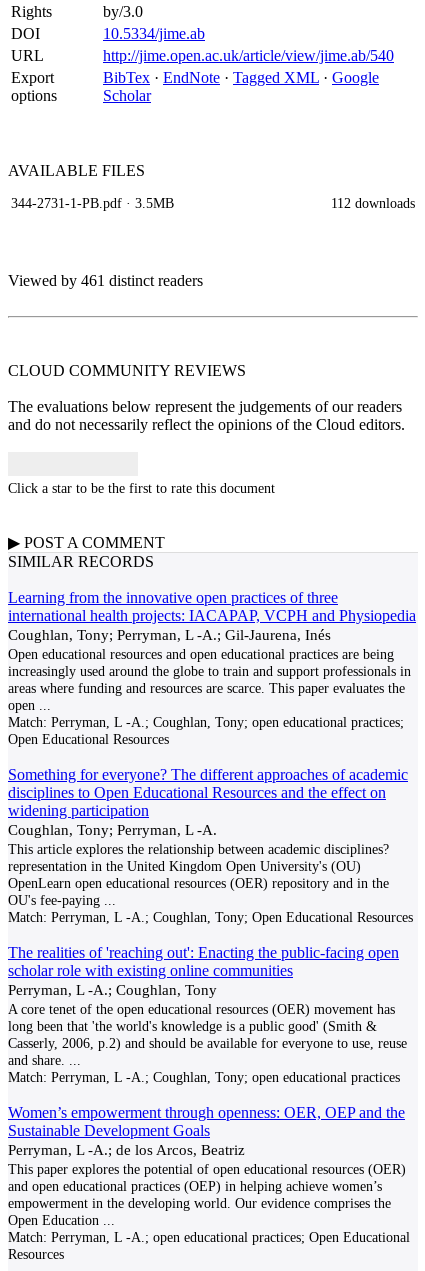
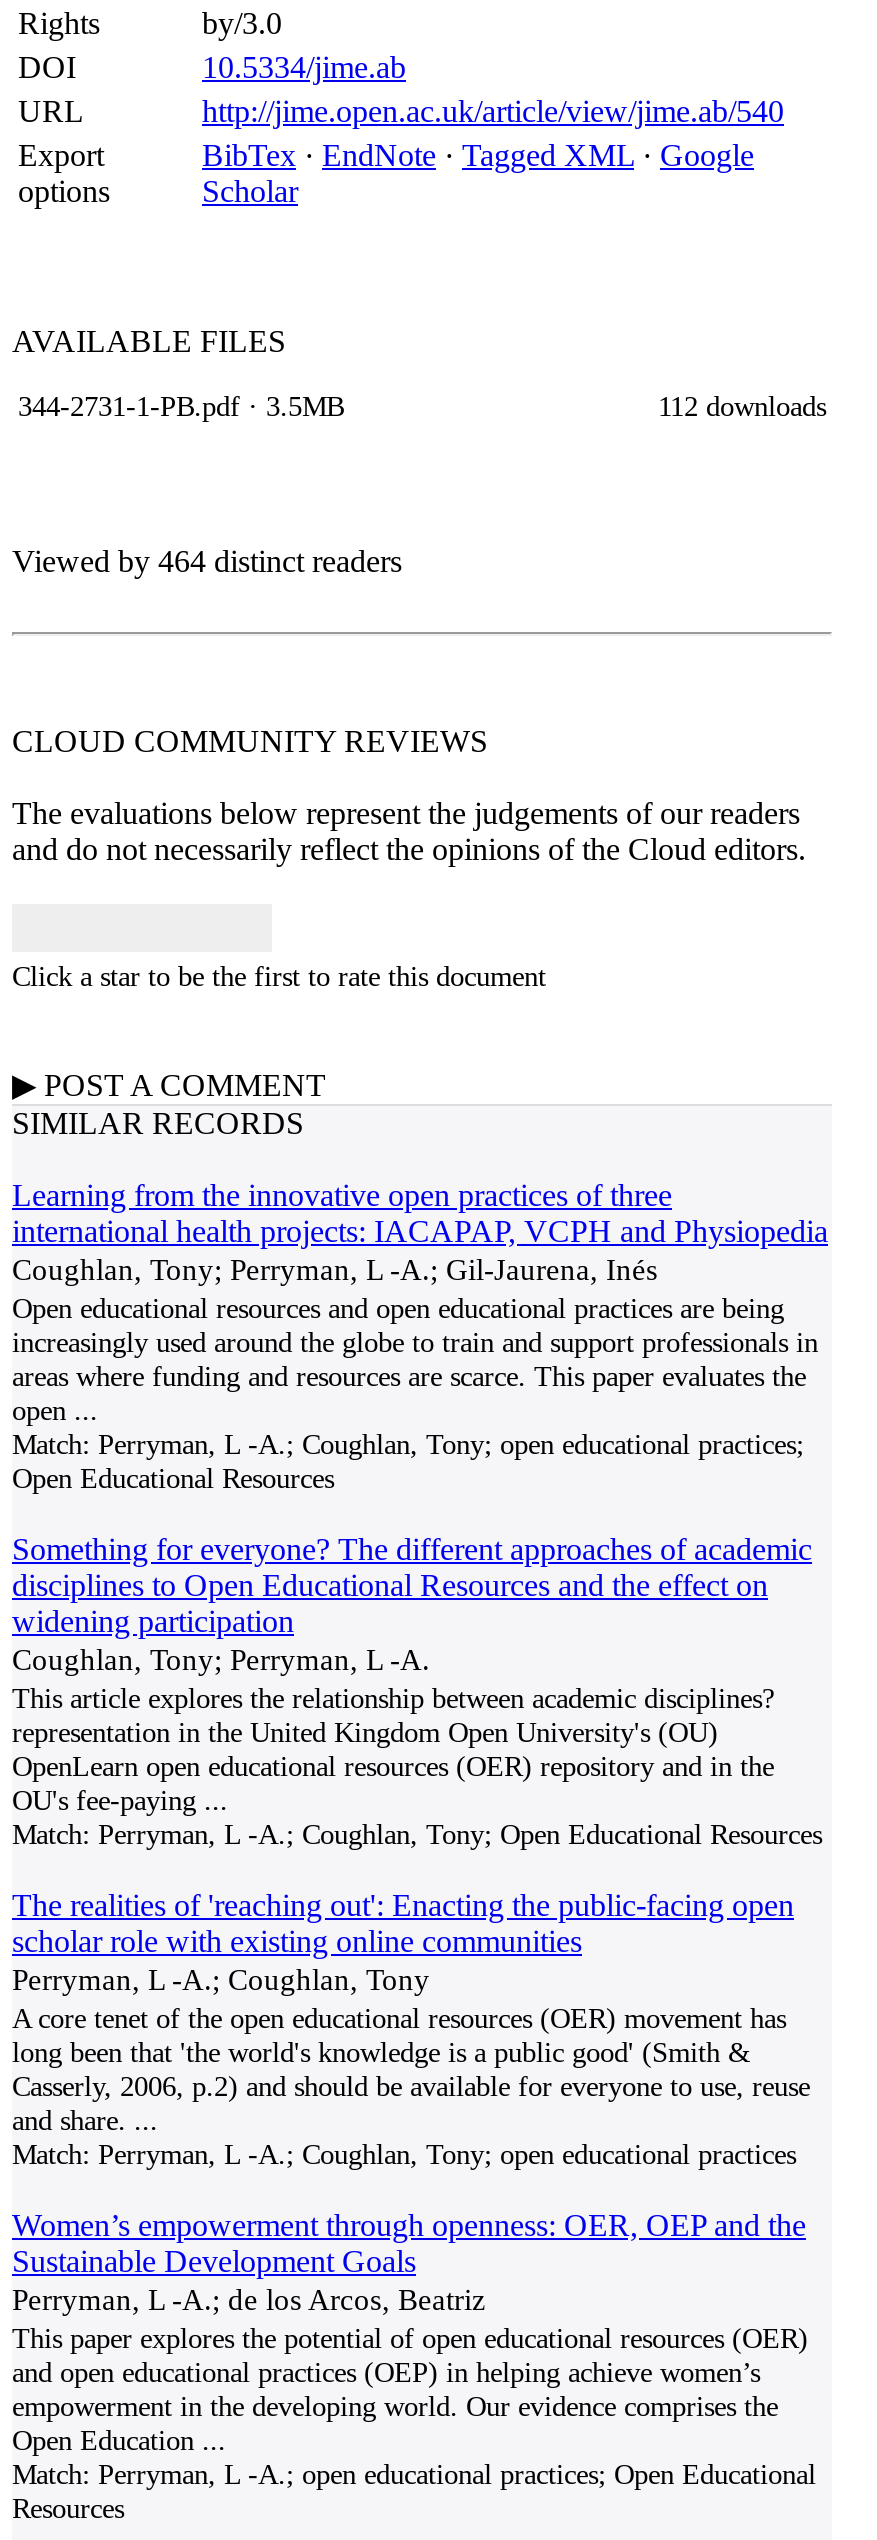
- Viewed by 461 distinct readers
+ Viewed by 464 distinct readers
